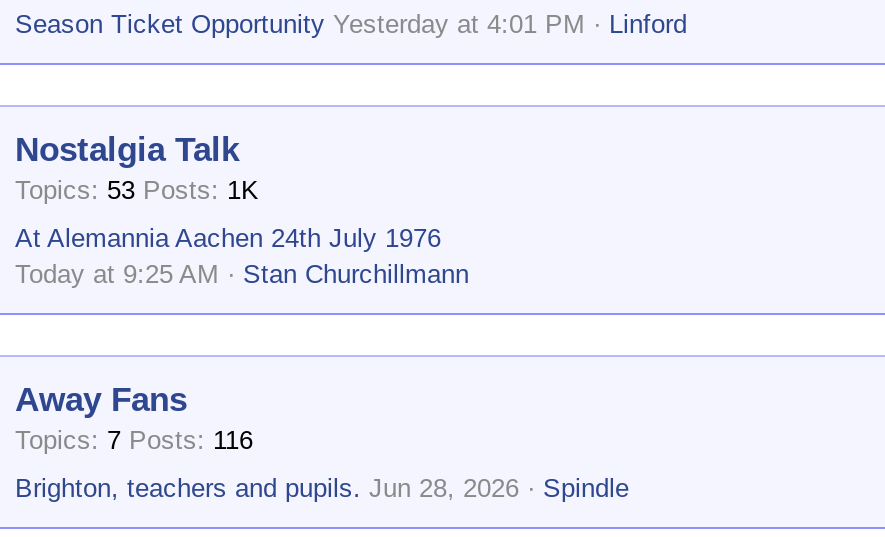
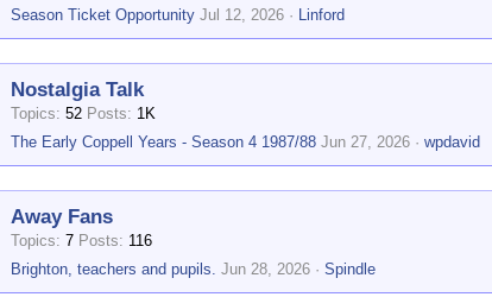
- Season Ticket Opportunity Yesterday at 4:01 PM
+ Season Ticket Opportunity Jul 12, 2026

- Topics 53 Posts 1K
+ Topics 52 Posts 1K

- At Alemannia Aachen 24th July 1976
- Today at 9:25 AM
- Stan Churchillmann
+ The Early Coppell Years - Season 4 1987/88 Jun 27, 2026
+ wpdavid
